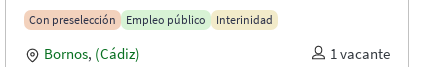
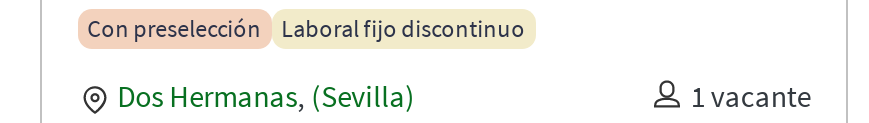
- Empleo público
- Interinidad
+ Laboral fijo discontinuo

- Bornos, (Cádiz)
+ Dos Hermanas, (Sevilla)
